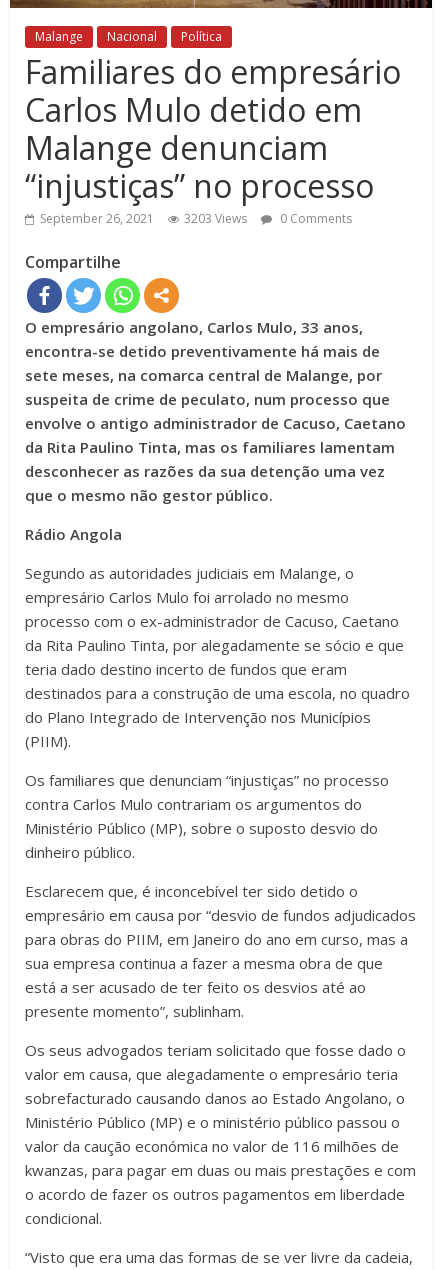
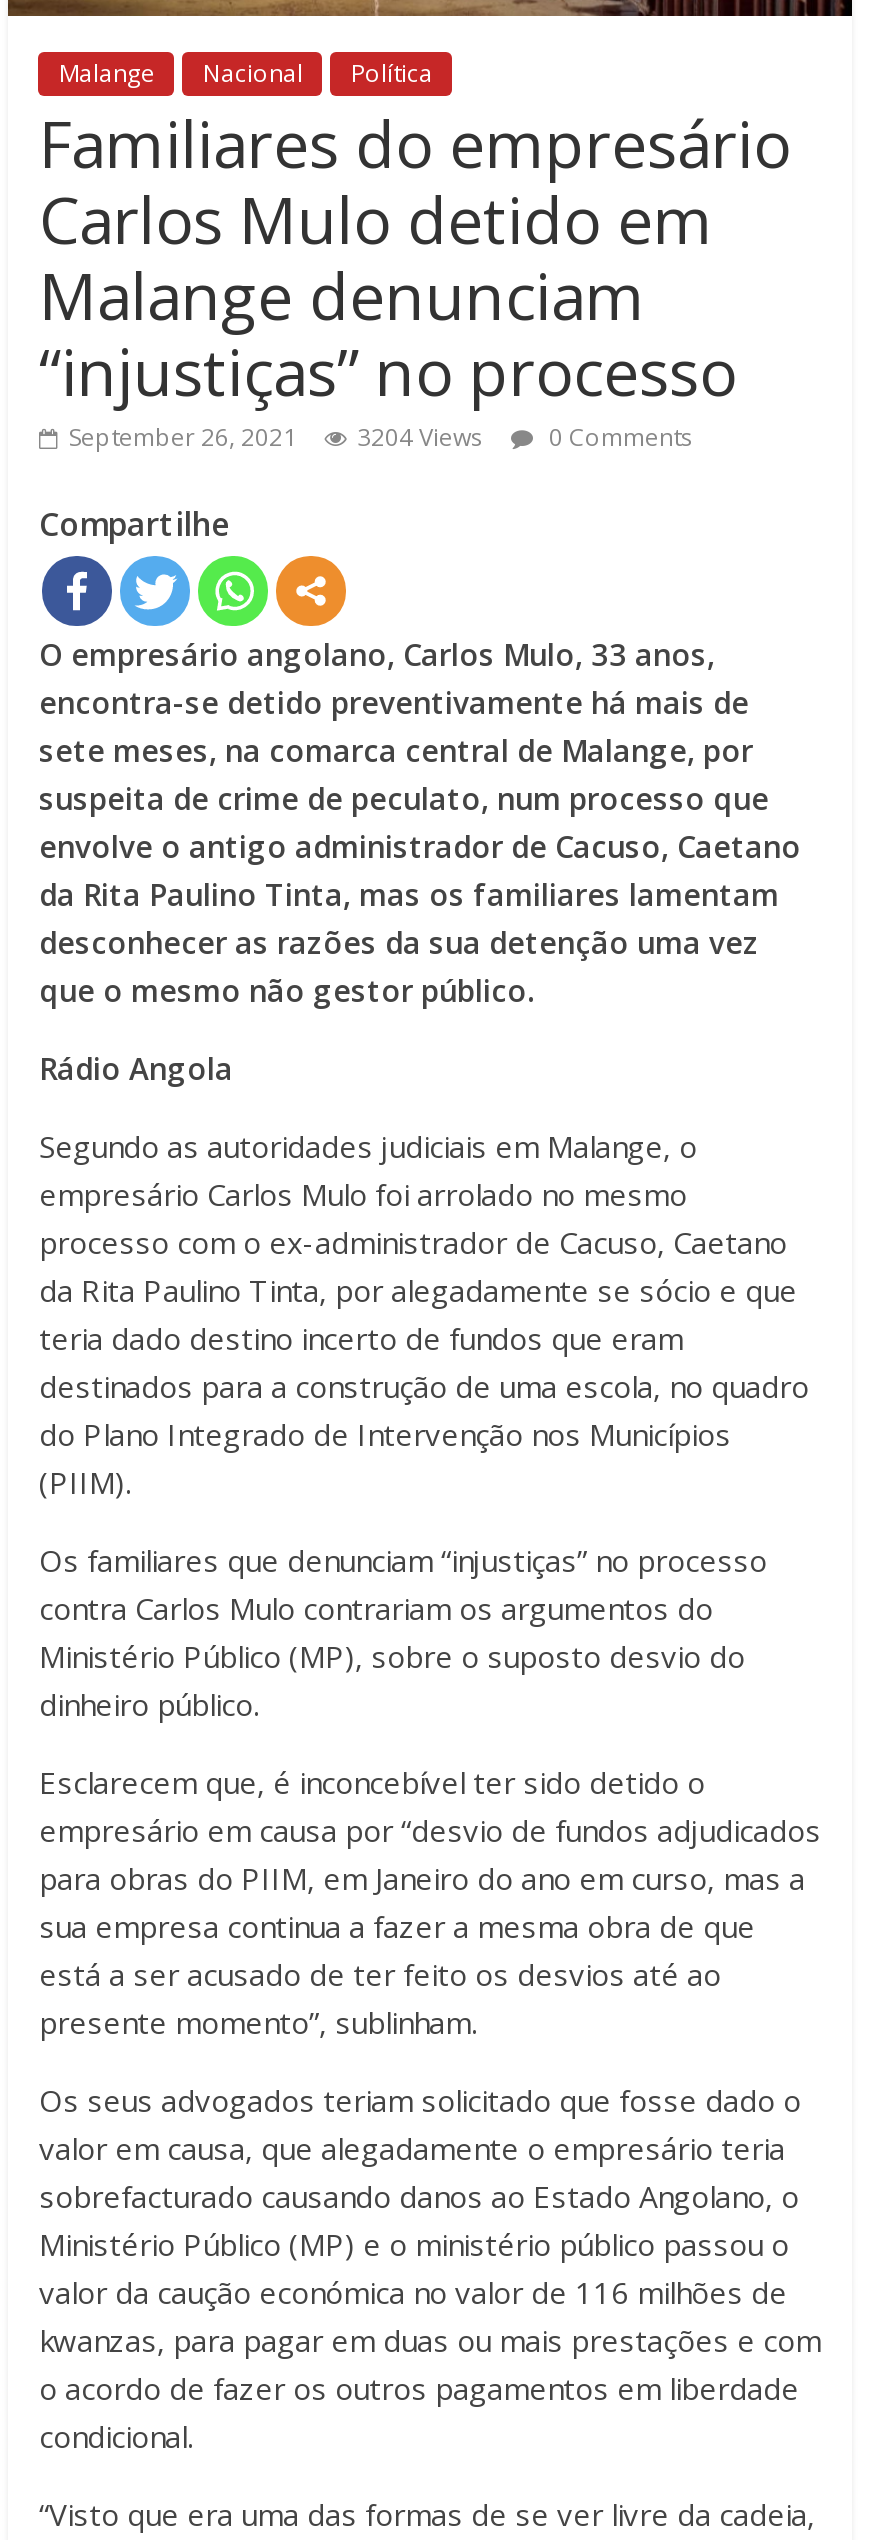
- September 26, 2021 3203 Views 0 Comments
+ September 26, 2021 3204 Views 0 Comments
